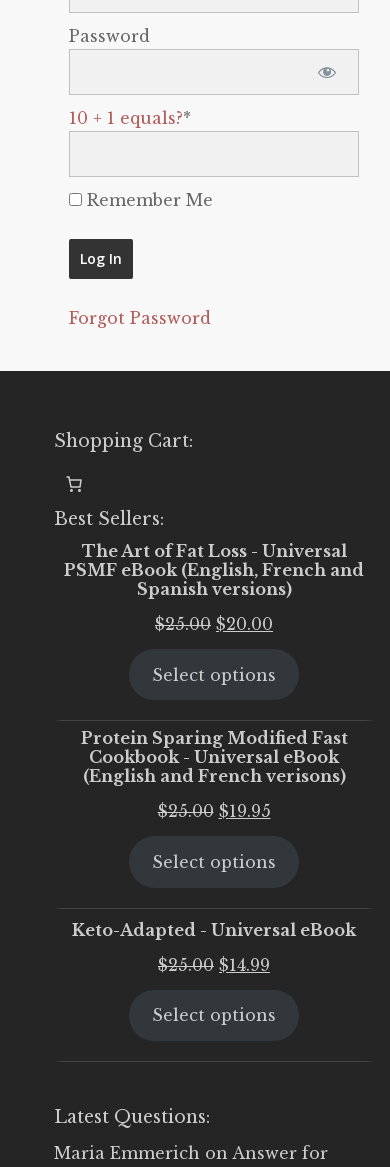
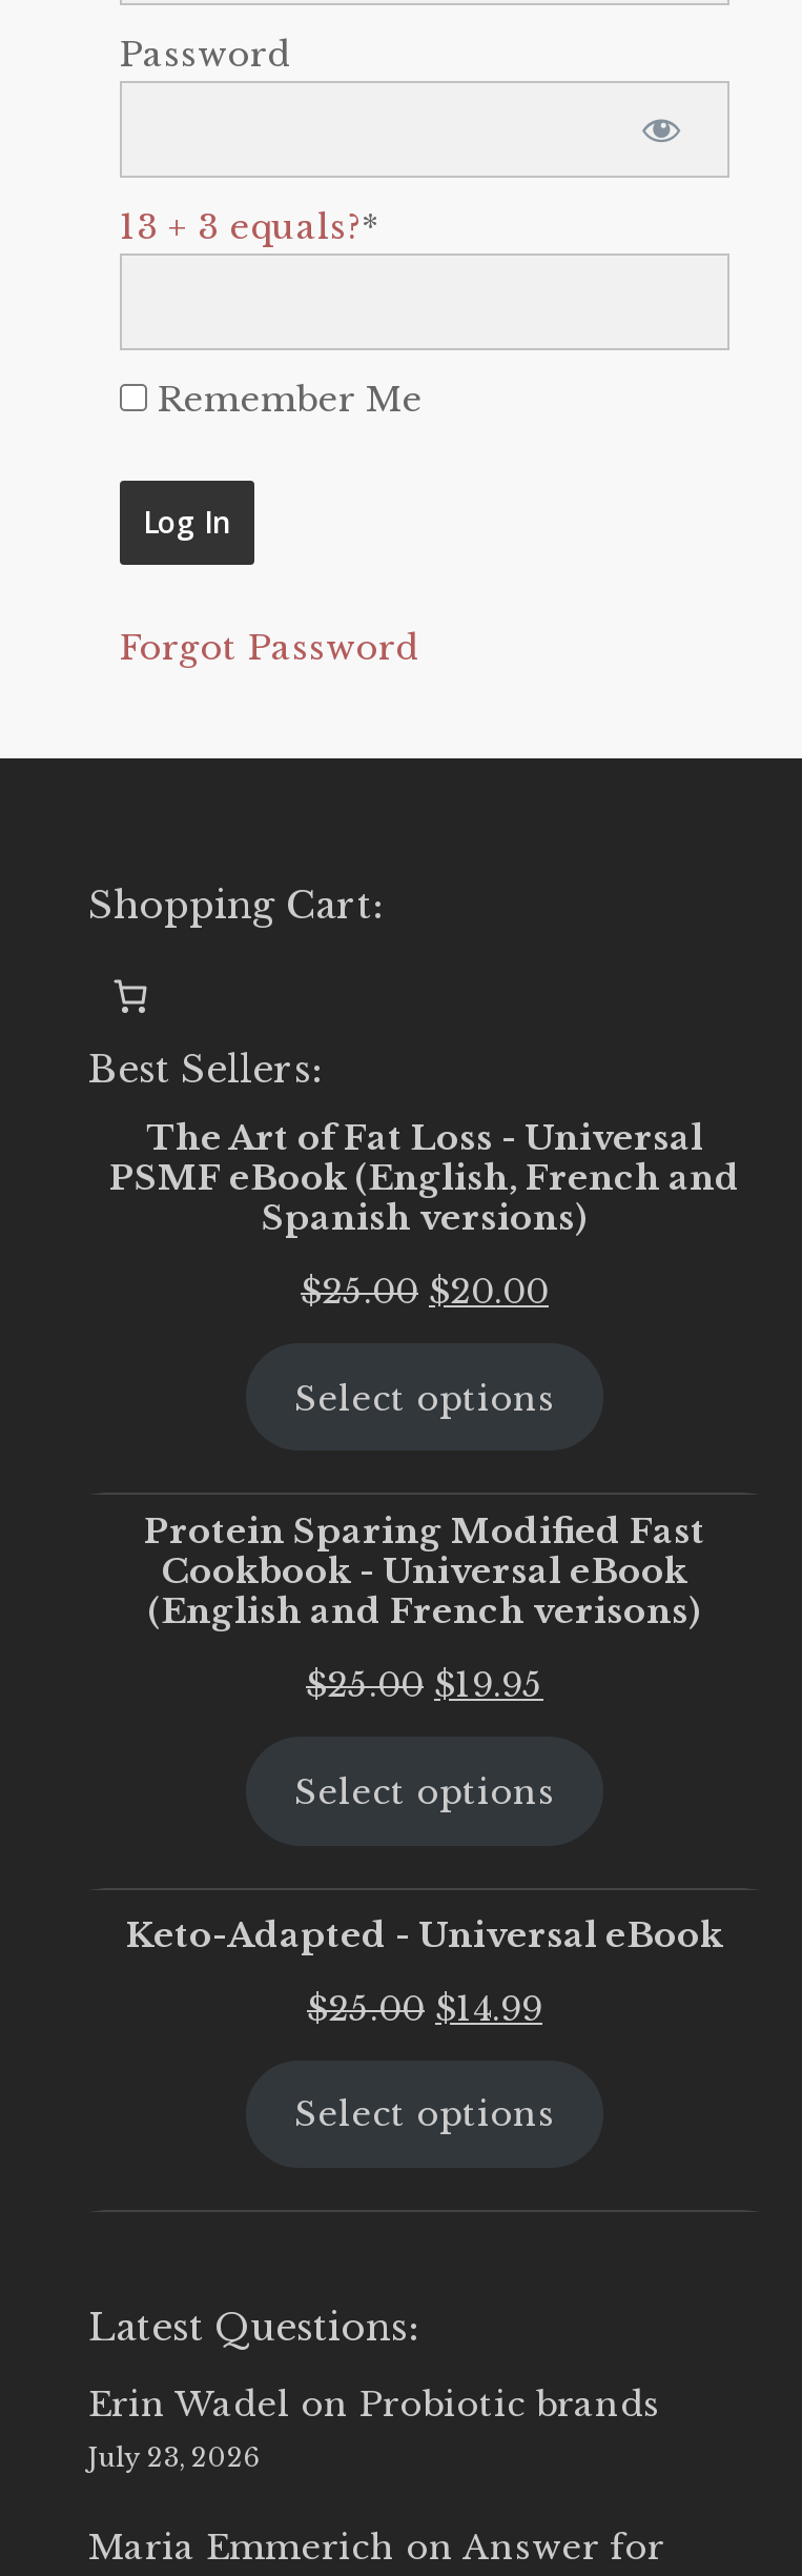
- 10 + 1 equals?*
+ 13 + 3 equals?*

+ Erin Wadel on Probiotic brands
+ July 23, 2026
